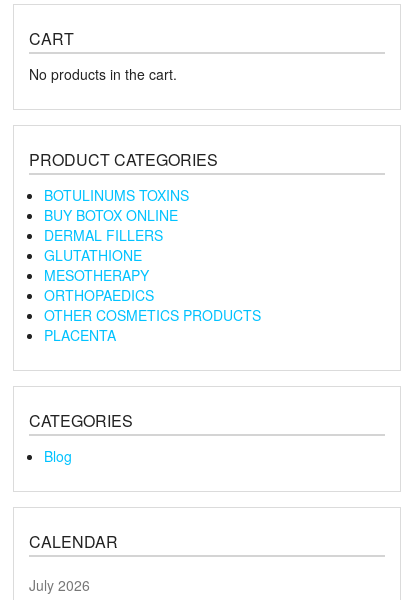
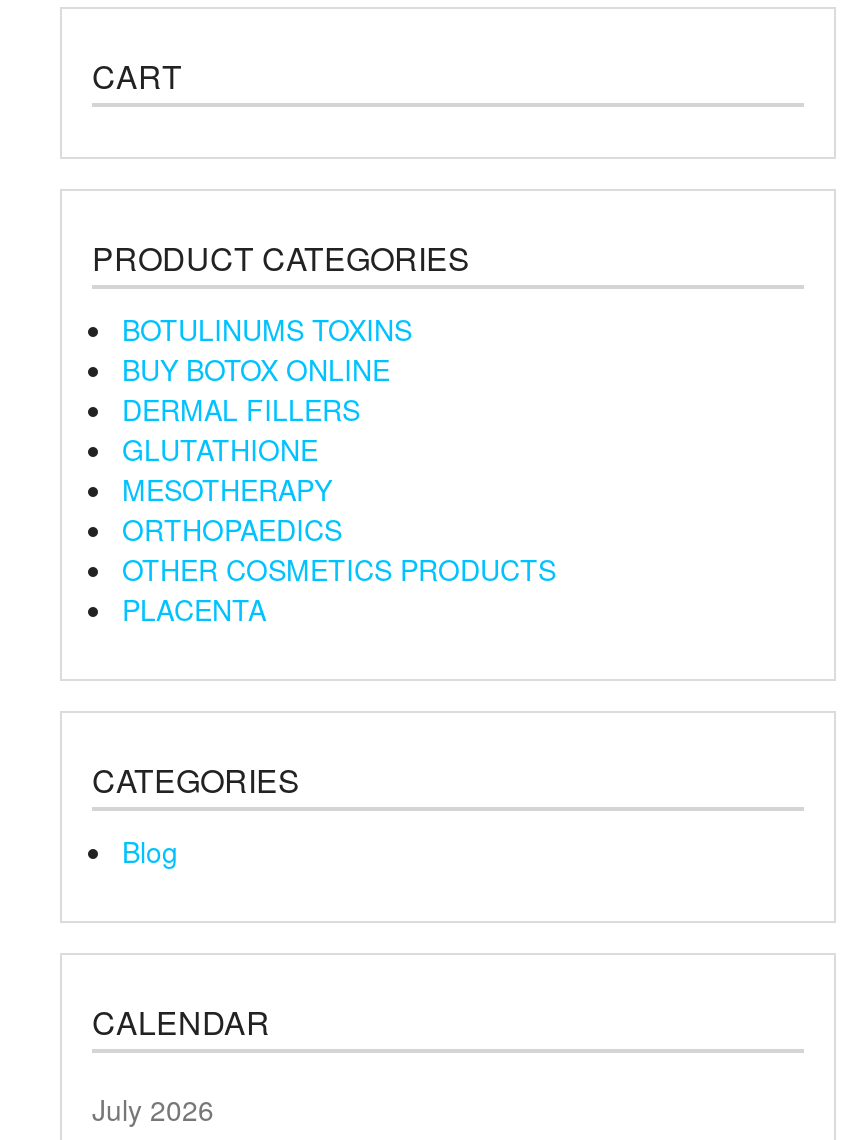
- No products in the cart.
